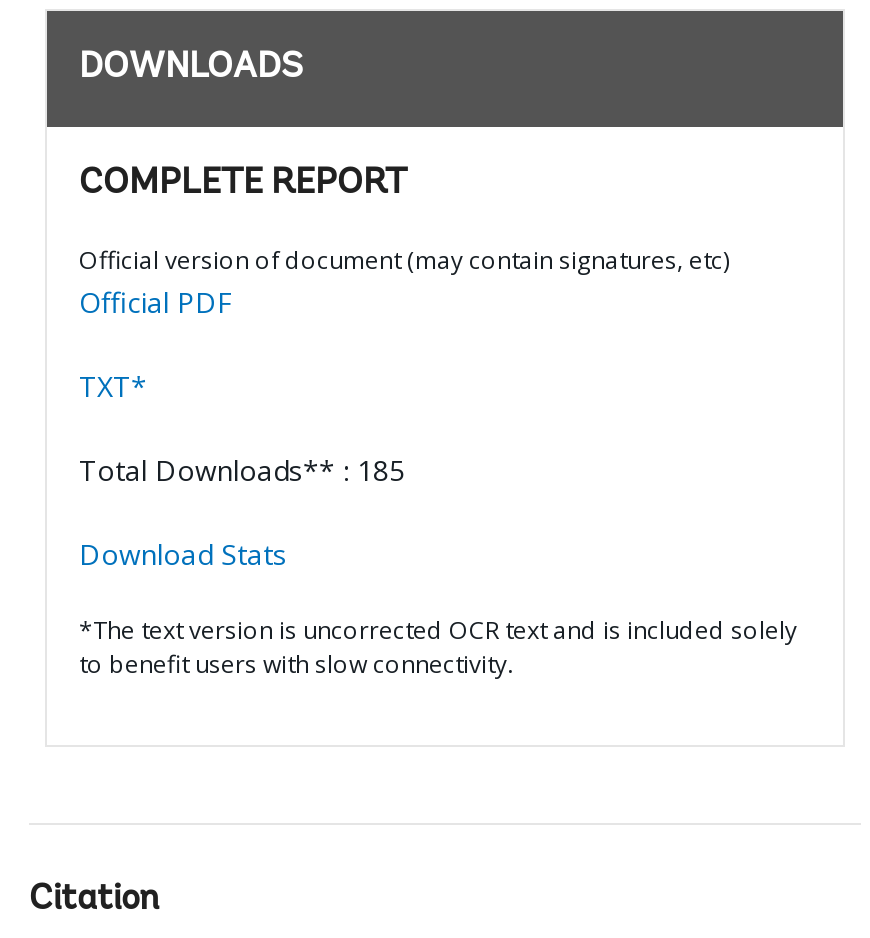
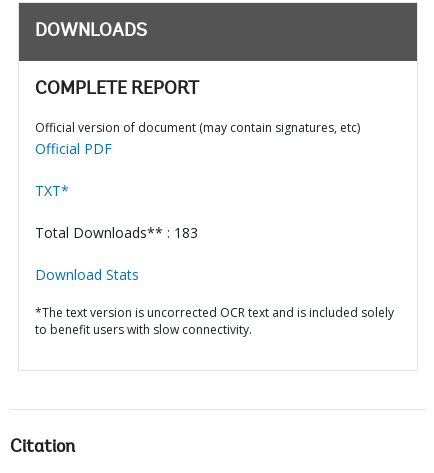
- Total Downloads** : 185
+ Total Downloads** : 183
